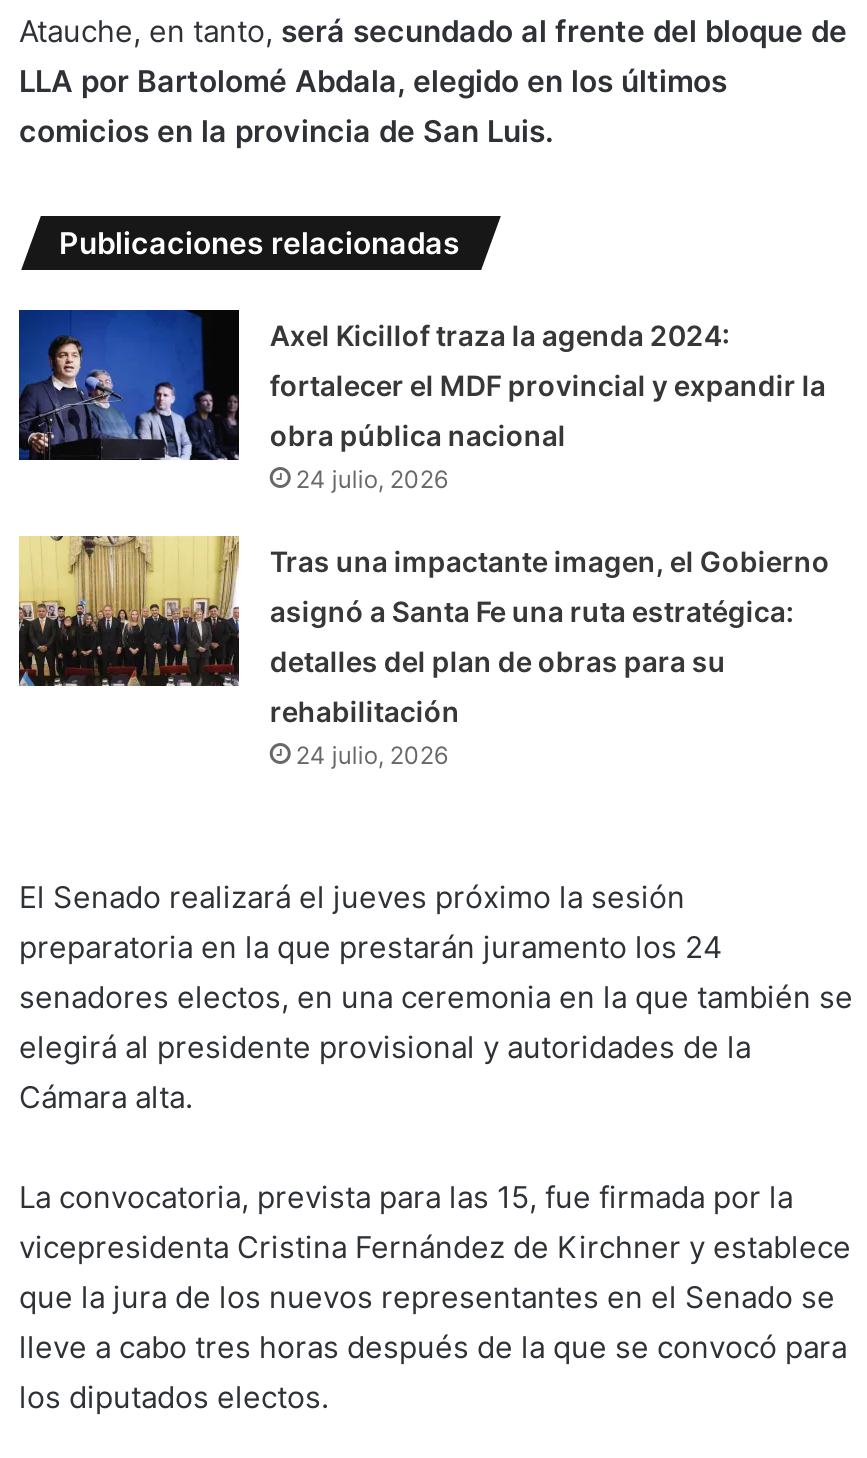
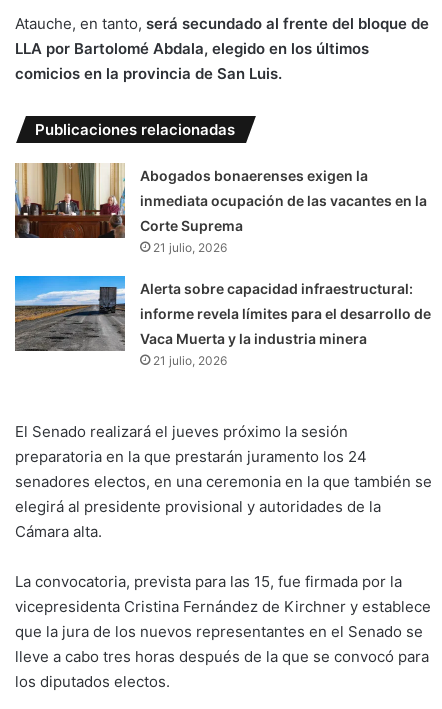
- [image]
- Axel Kicillof traza la agenda 2024:
- fortalecer el MDF provincial y expandir la
- obra pública nacional
- 24 julio, 2026
- Tras una impactante imagen, el Gobierno
- asignó a Santa Fe una ruta estratégica:
- detalles del plan de obras para su
- rehabilitación
- 24 julio, 2026
+ [image]
+ Abogados bonaerenses exigen la
+ inmediata ocupación de las vacantes en la
+ Corte Suprema
+ 21 julio, 2026
+ Alerta sobre capacidad infraestructural:
+ informe revela límites para el desarrollo de
+ Vaca Muerta y la industria minera
+ 21 julio, 2026

- [image]
+ [image]
